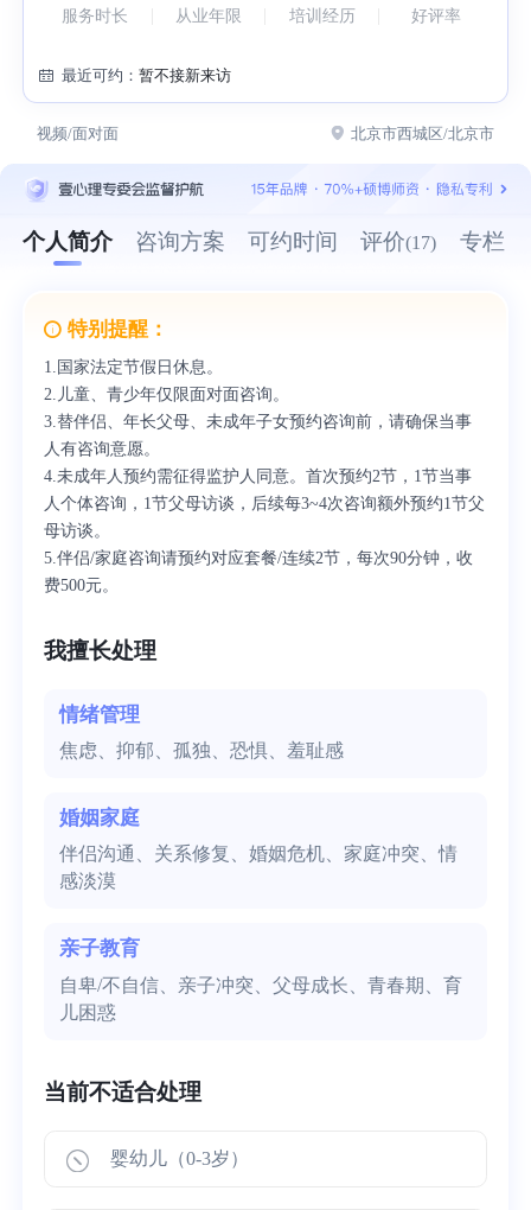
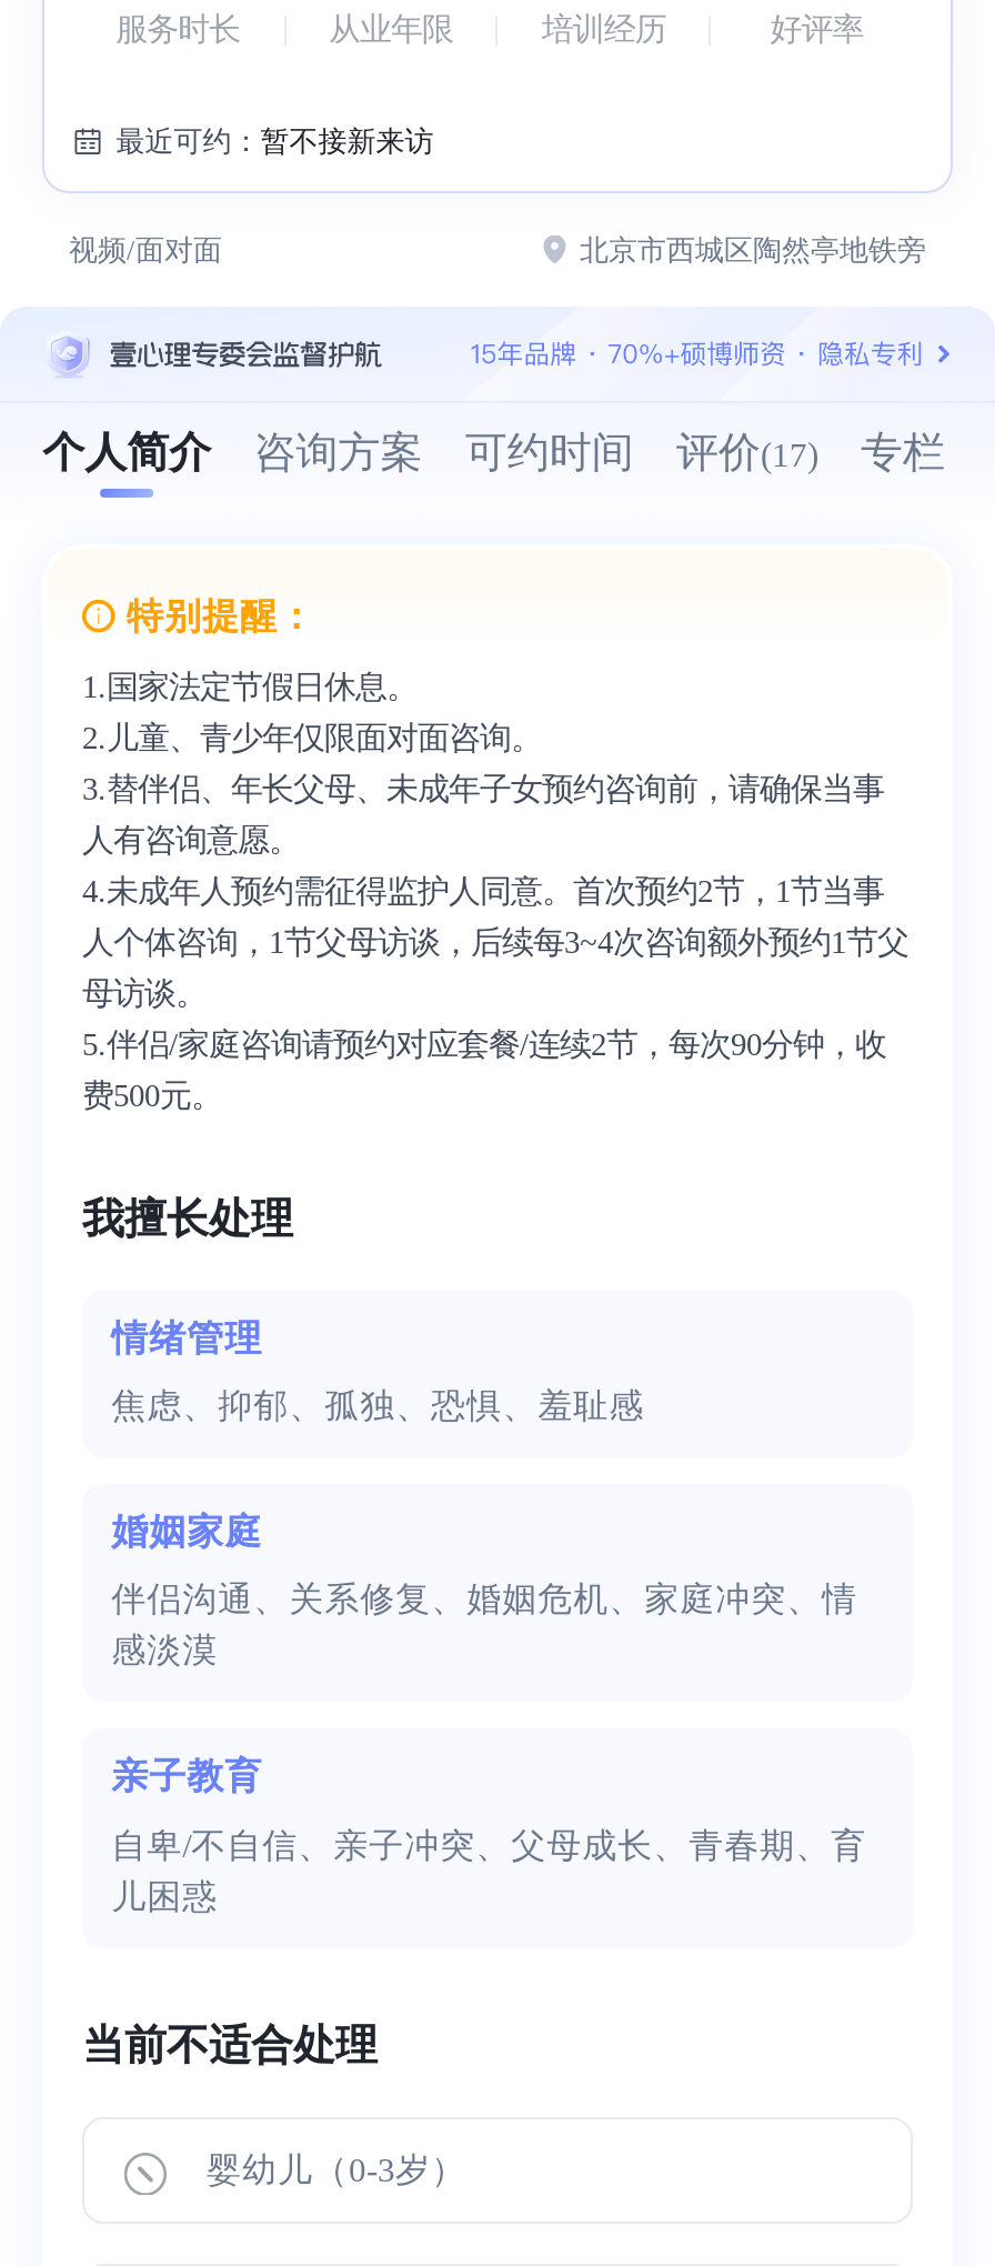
- 北京市西城区/北京市
+ 北京市西城区陶然亭地铁旁
